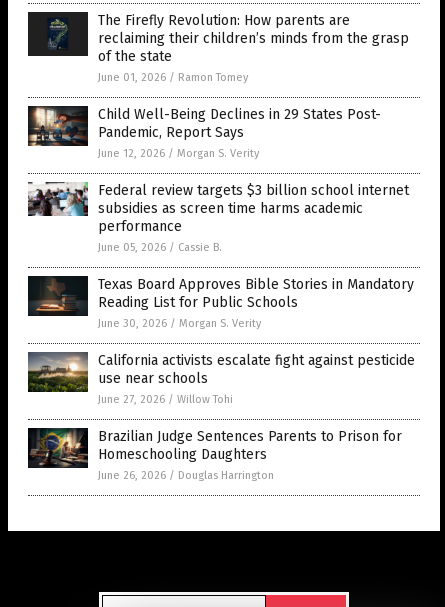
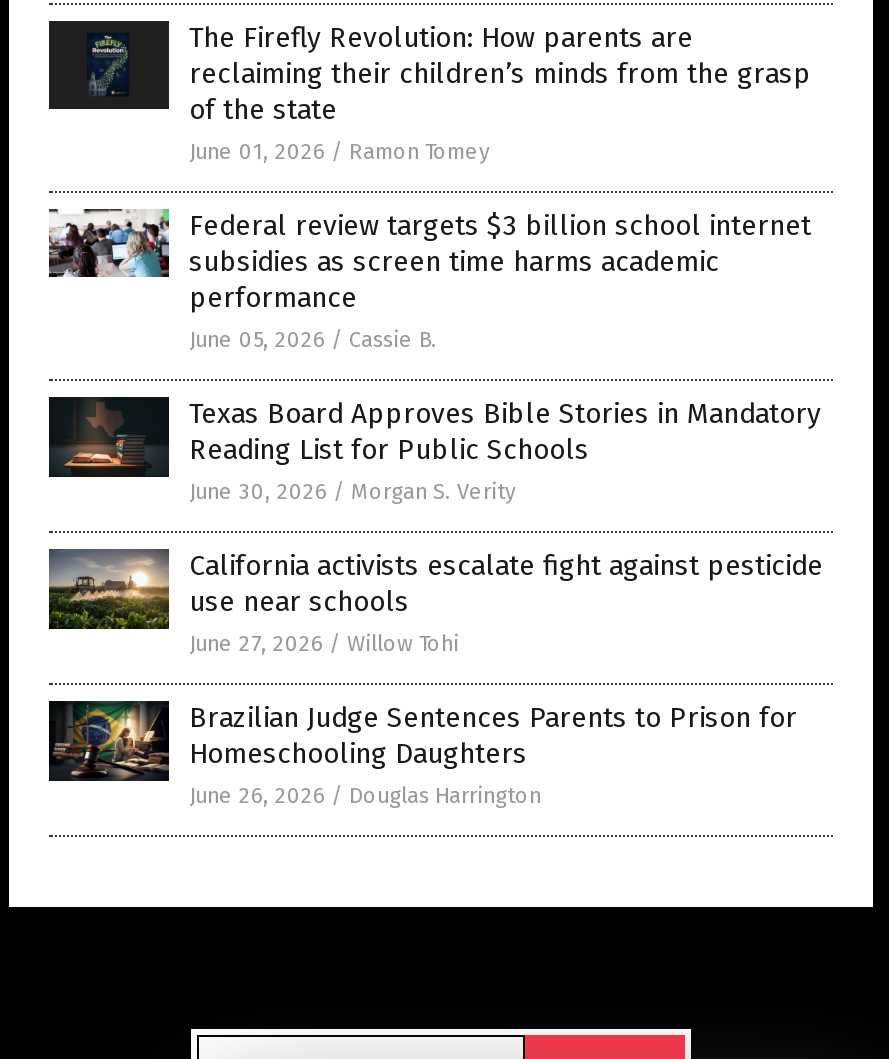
- [image]
- Child Well-Being Declines in 29 States Post-
- Pandemic, Report Says
- June 12, 2026 / Morgan S. Verity
